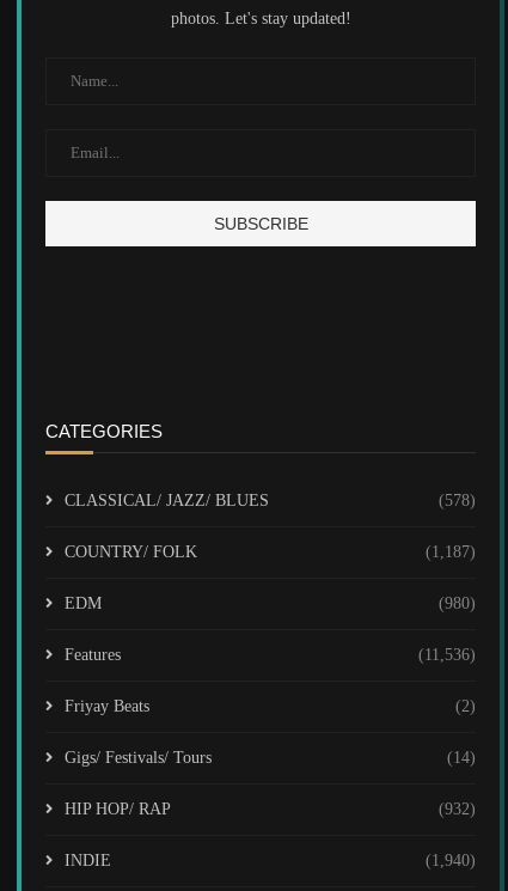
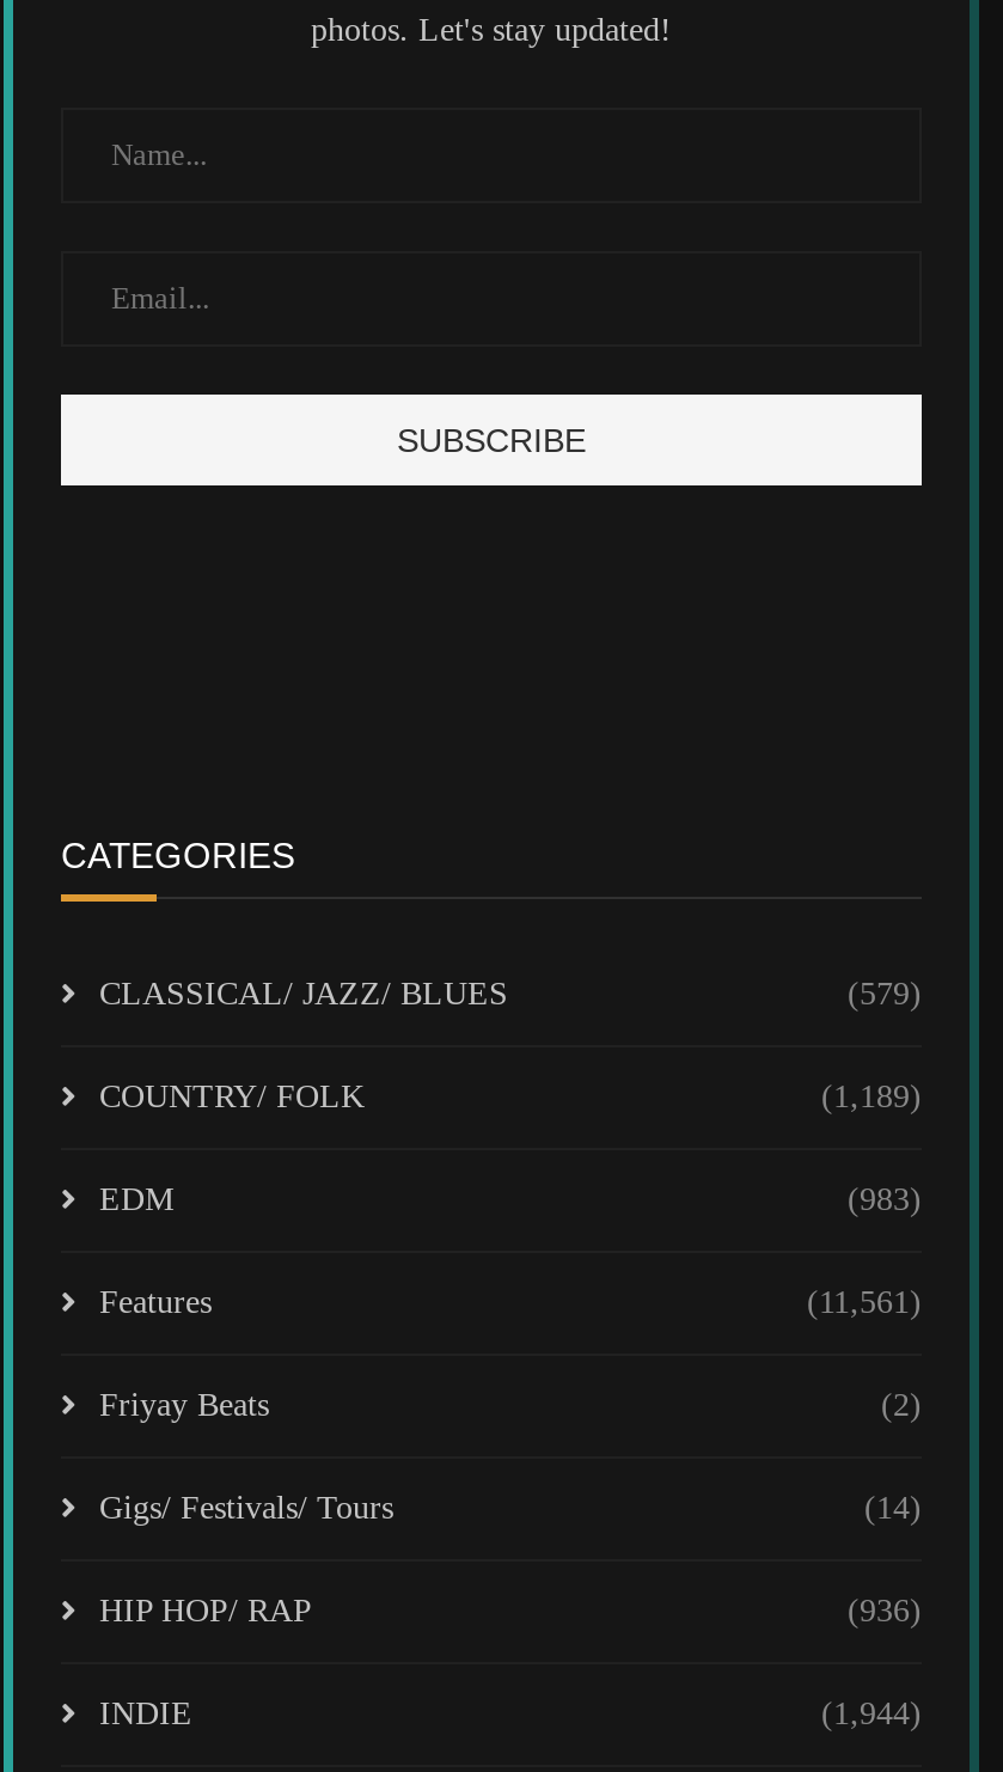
- (578)
+ (579)

- (1,187)
+ (1,189)

- (980)
+ (983)

- (11,536)
+ (11,561)

- (932)
+ (936)

- (1,940)
+ (1,944)
